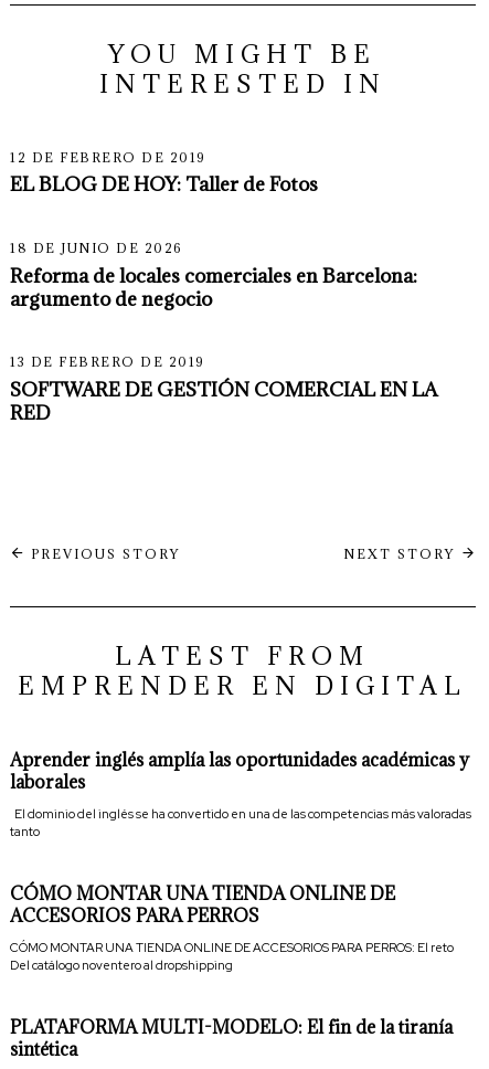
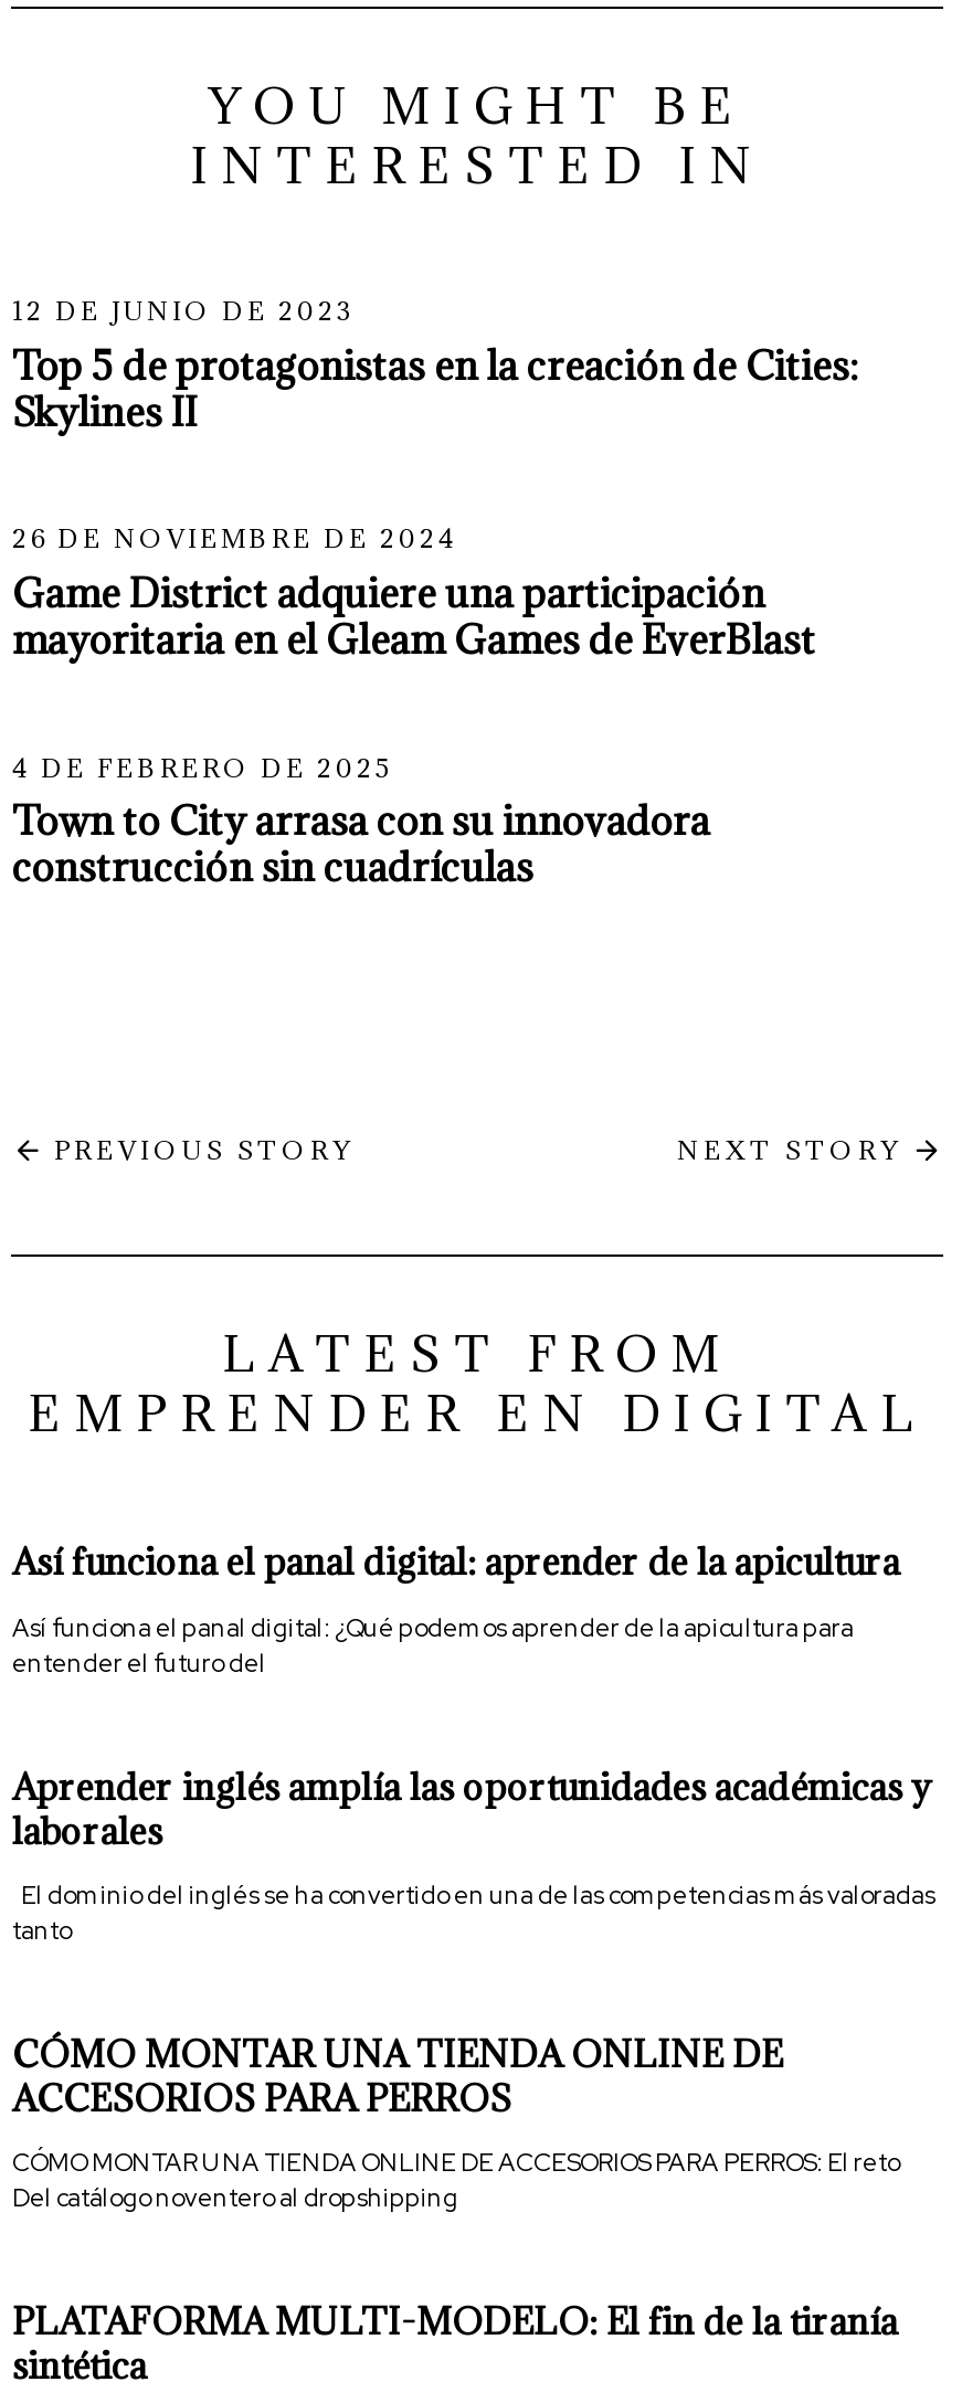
- 12 DE FEBRERO DE 2019
- EL BLOG DE HOY: Taller de Fotos
+ 12 DE JUNIO DE 2023
+ Top 5 de protagonistas en la creación de Cities:
+ Skylines II

- 18 DE JUNIO DE 2026
- Reforma de locales comerciales en Barcelona:
- argumento de negocio
+ 26 DE NOVIEMBRE DE 2024
+ Game District adquiere una participación
+ mayoritaria en el Gleam Games de EverBlast

- 13 DE FEBRERO DE 2019
- SOFTWARE DE GESTIÓN COMERCIAL EN LA
- RED
+ 4 DE FEBRERO DE 2025
+ Town to City arrasa con su innovadora
+ construcción sin cuadrículas

+ Así funciona el panal digital: aprender de la apicultura
+ Así funciona el panal digital: ¿Qué podemos aprender de la apicultura para
+ entender el futuro del
